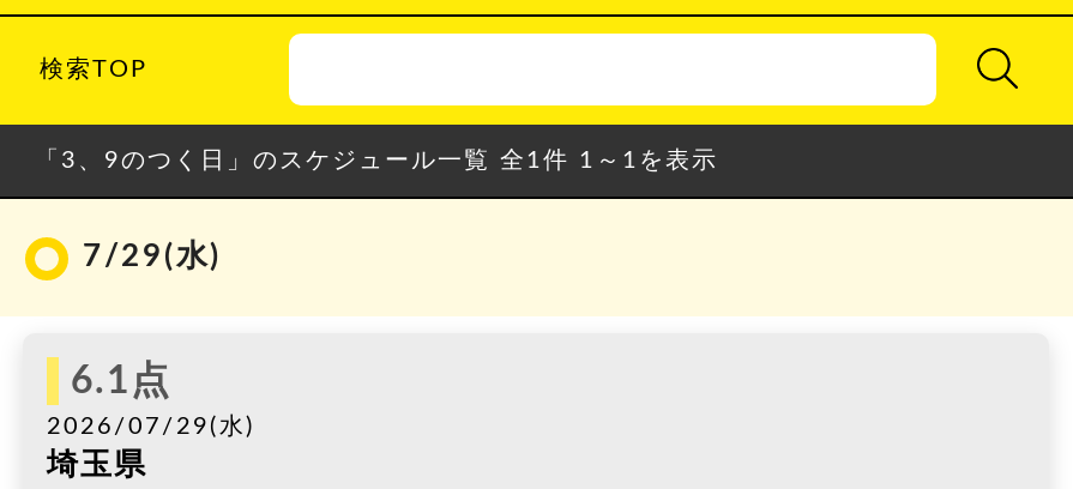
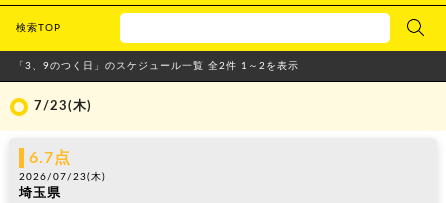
- 「3、9のつく日」のスケジュール一覧 全1件 1～1を表示
+ 「3、9のつく日」のスケジュール一覧 全2件 1～2を表示

- 7/29(水)
+ 7/23(木)

- 6.1点
- 2026/07/29(水)
+ 6.7点
+ 2026/07/23(木)
